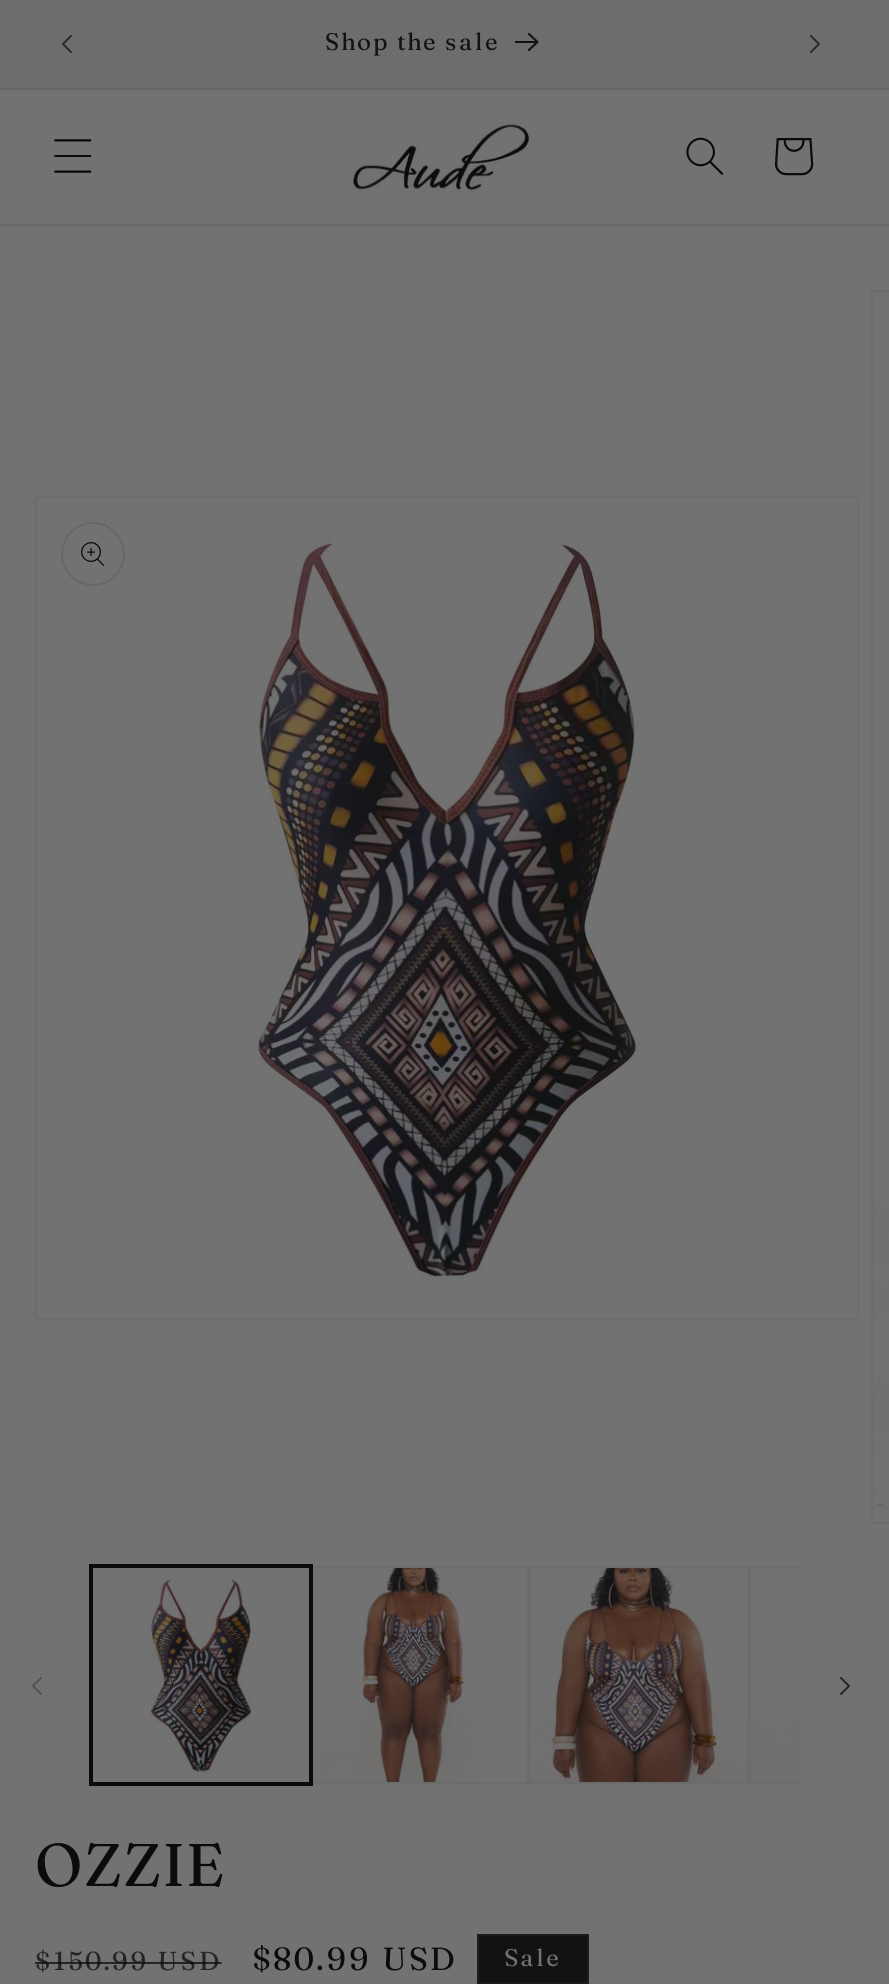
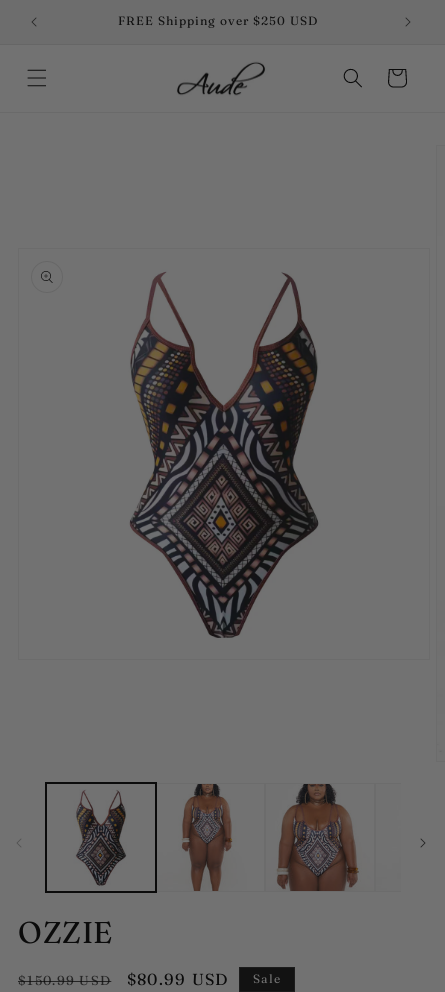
- Shop the sale
+ FREE Shipping over $250 USD
